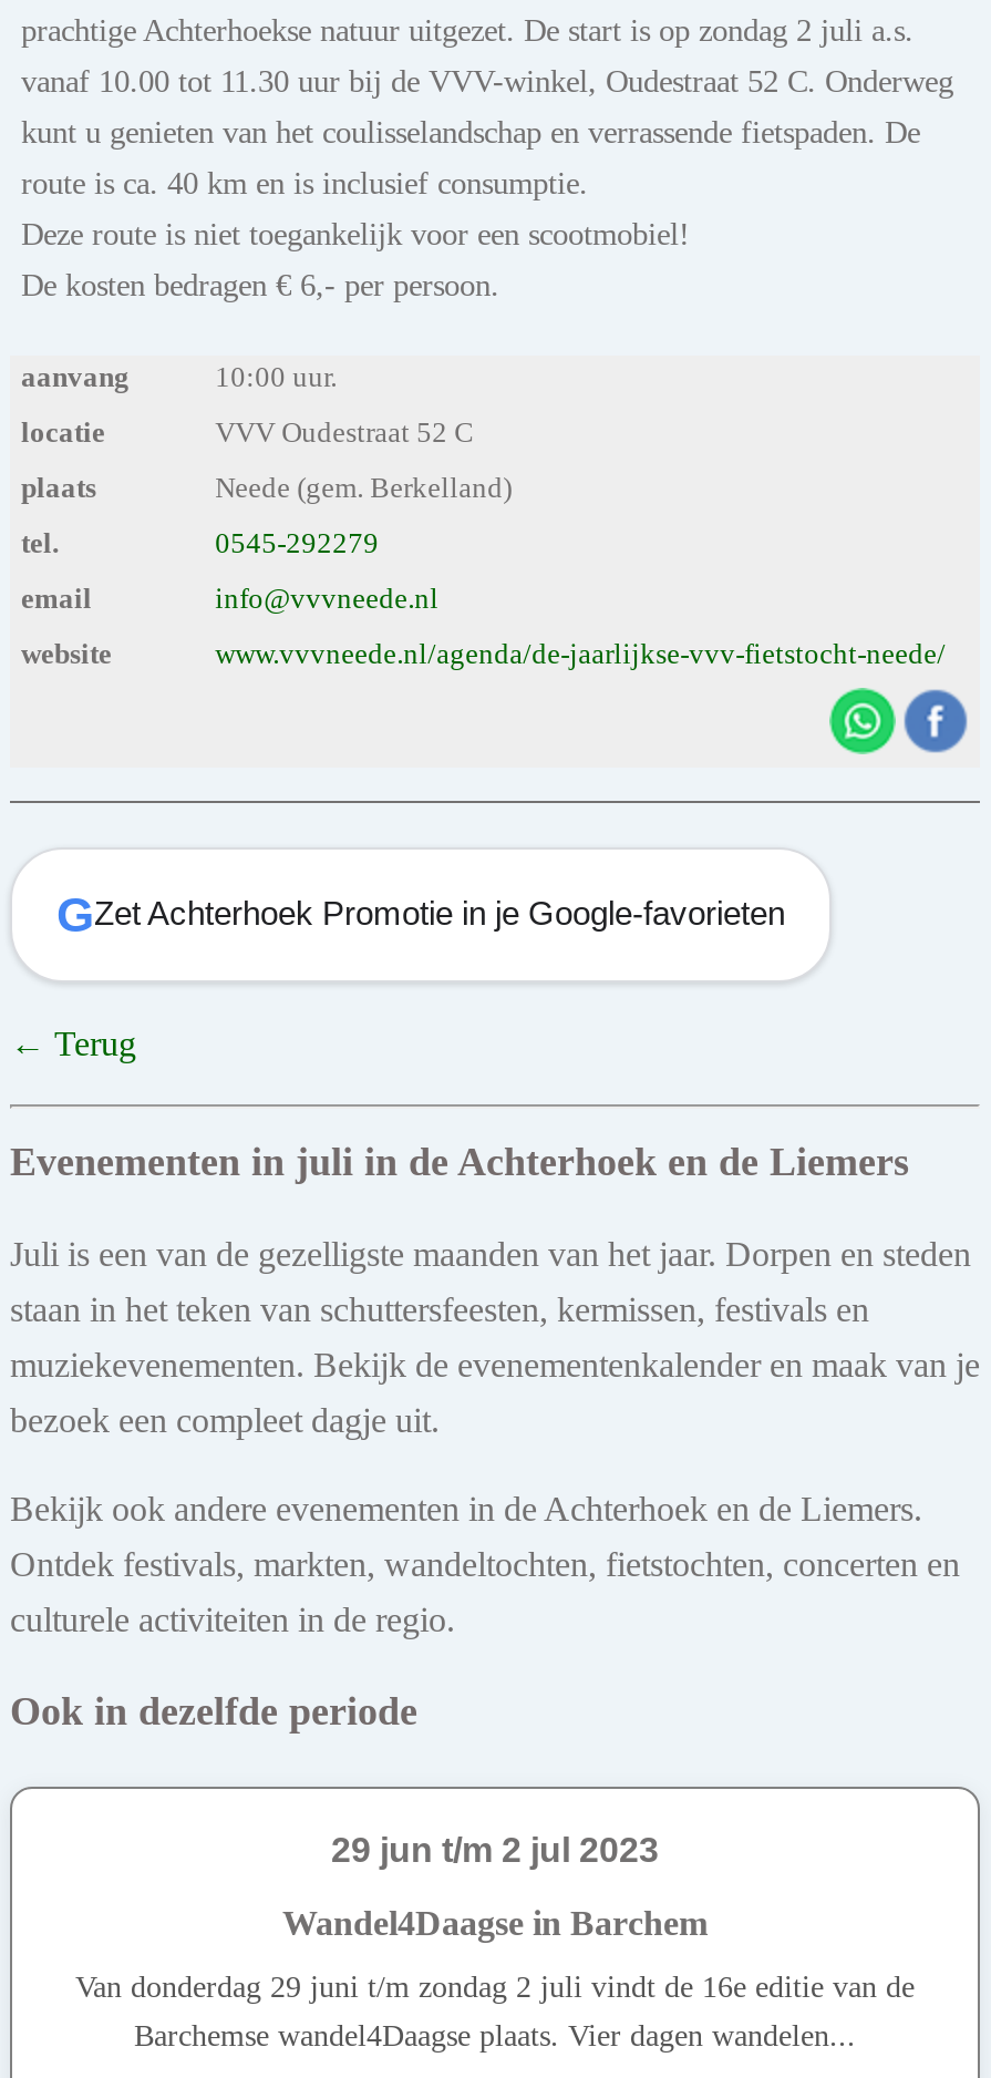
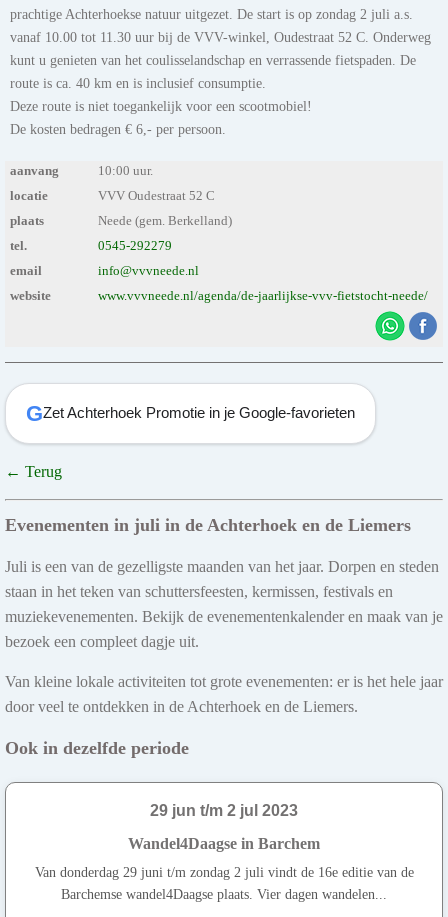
- Bekijk ook andere evenementen in de Achterhoek en de Liemers.
- Ontdek festivals, markten, wandeltochten, fietstochten, concerten en
- culturele activiteiten in de regio.
+ Van kleine lokale activiteiten tot grote evenementen: er is het hele jaar
+ door veel te ontdekken in de Achterhoek en de Liemers.
